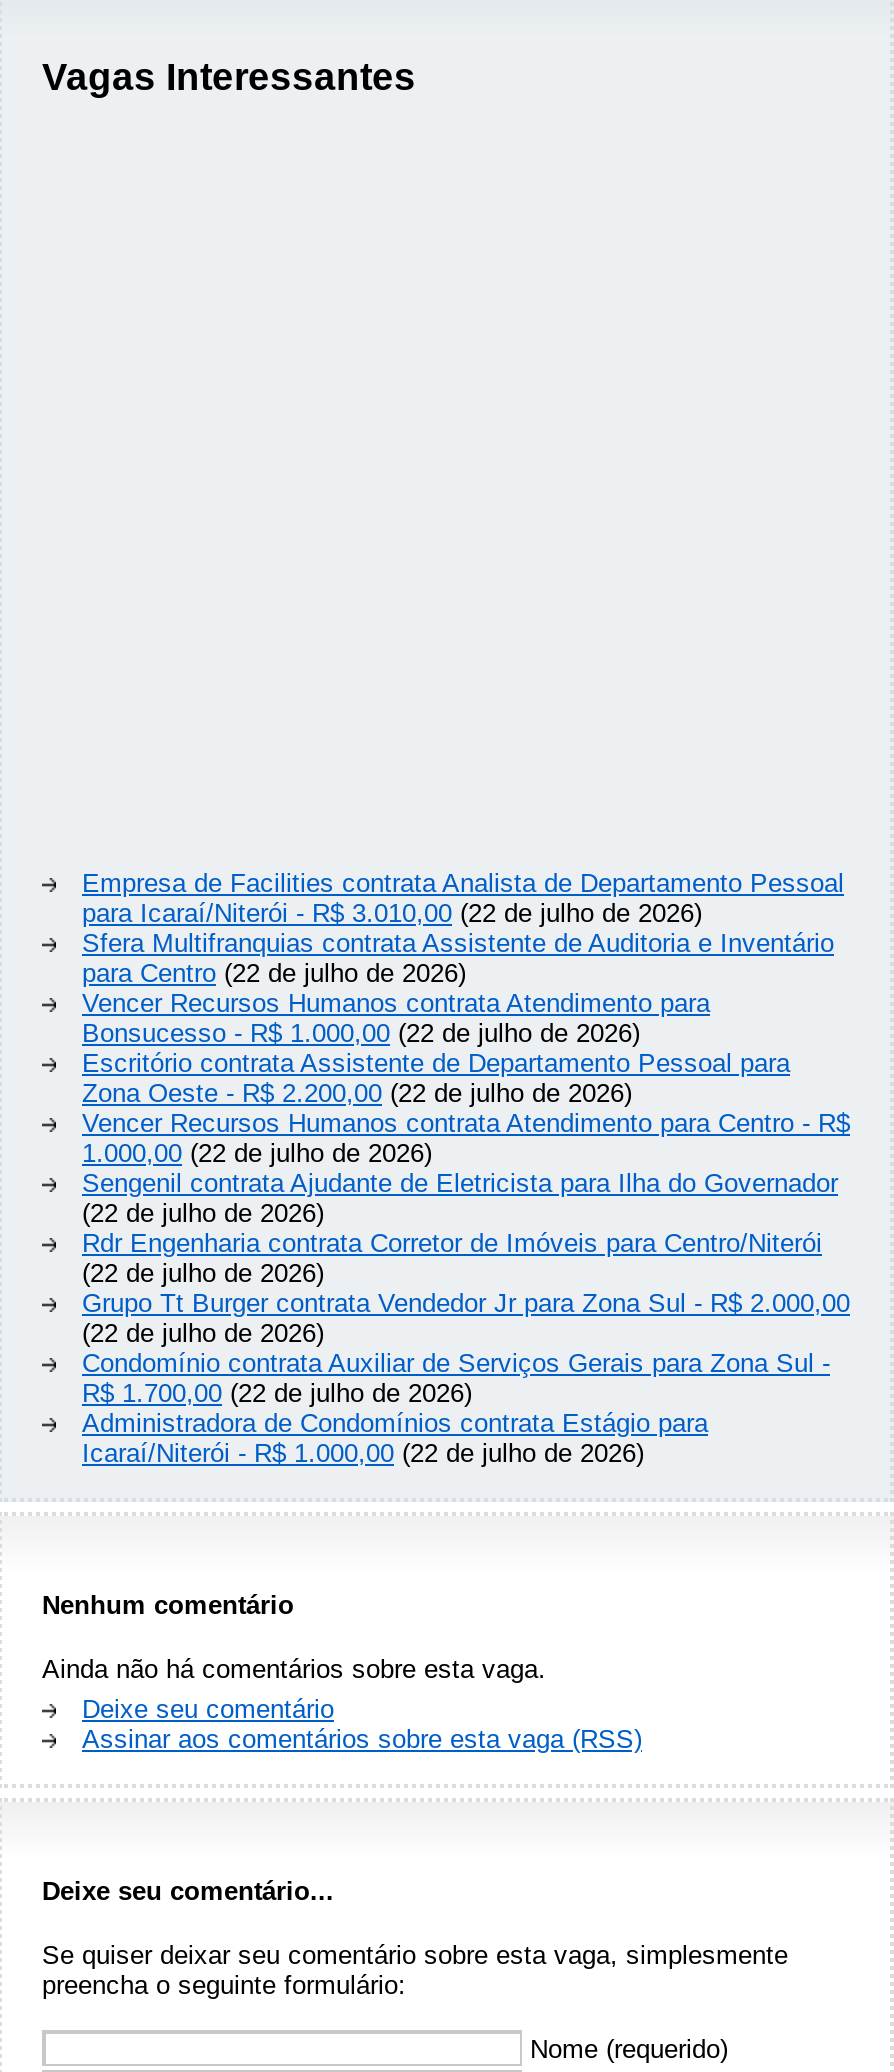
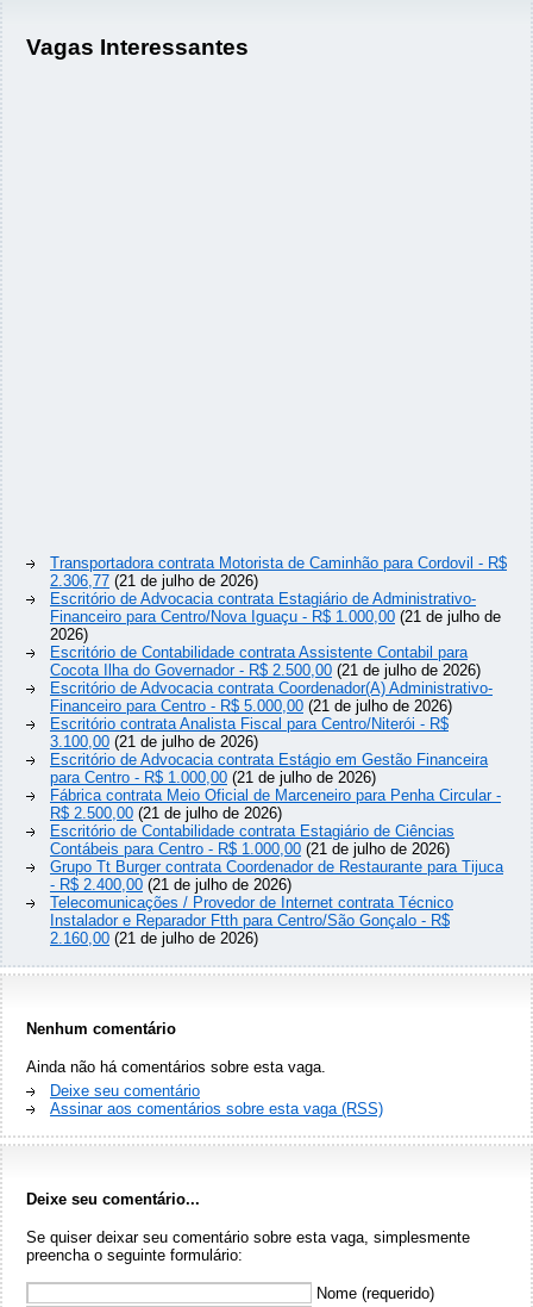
- Empresa de Facilities contrata Analista de Departamento Pessoal
- para Icaraí/Niterói - R$ 3.010,00 (22 de julho de 2026)
- Sfera Multifranquias contrata Assistente de Auditoria e Inventário
- para Centro (22 de julho de 2026)
- Vencer Recursos Humanos contrata Atendimento para
- Bonsucesso - R$ 1.000,00 (22 de julho de 2026)
- Escritório contrata Assistente de Departamento Pessoal para
- Zona Oeste - R$ 2.200,00 (22 de julho de 2026)
- Vencer Recursos Humanos contrata Atendimento para Centro - R$
- 1.000,00 (22 de julho de 2026)
- Sengenil contrata Ajudante de Eletricista para Ilha do Governador
- (22 de julho de 2026)
- Rdr Engenharia contrata Corretor de Imóveis para Centro/Niterói
- (22 de julho de 2026)
- Grupo Tt Burger contrata Vendedor Jr para Zona Sul - R$ 2.000,00
- (22 de julho de 2026)
- Condomínio contrata Auxiliar de Serviços Gerais para Zona Sul -
- R$ 1.700,00 (22 de julho de 2026)
- Administradora de Condomínios contrata Estágio para
- Icaraí/Niterói - R$ 1.000,00 (22 de julho de 2026)
+ Transportadora contrata Motorista de Caminhão para Cordovil - R$
+ 2.306,77 (21 de julho de 2026)
+ Escritório de Advocacia contrata Estagiário de Administrativo-
+ Financeiro para Centro/Nova Iguaçu - R$ 1.000,00 (21 de julho de
+ 2026)
+ Escritório de Contabilidade contrata Assistente Contabil para
+ Cocota Ilha do Governador - R$ 2.500,00 (21 de julho de 2026)
+ Escritório de Advocacia contrata Coordenador(A) Administrativo-
+ Financeiro para Centro - R$ 5.000,00 (21 de julho de 2026)
+ Escritório contrata Analista Fiscal para Centro/Niterói - R$
+ 3.100,00 (21 de julho de 2026)
+ Escritório de Advocacia contrata Estágio em Gestão Financeira
+ para Centro - R$ 1.000,00 (21 de julho de 2026)
+ Fábrica contrata Meio Oficial de Marceneiro para Penha Circular -
+ R$ 2.500,00 (21 de julho de 2026)
+ Escritório de Contabilidade contrata Estagiário de Ciências
+ Contábeis para Centro - R$ 1.000,00 (21 de julho de 2026)
+ Grupo Tt Burger contrata Coordenador de Restaurante para Tijuca
+ - R$ 2.400,00 (21 de julho de 2026)
+ Telecomunicações / Provedor de Internet contrata Técnico
+ Instalador e Reparador Ftth para Centro/São Gonçalo - R$
+ 2.160,00 (21 de julho de 2026)
